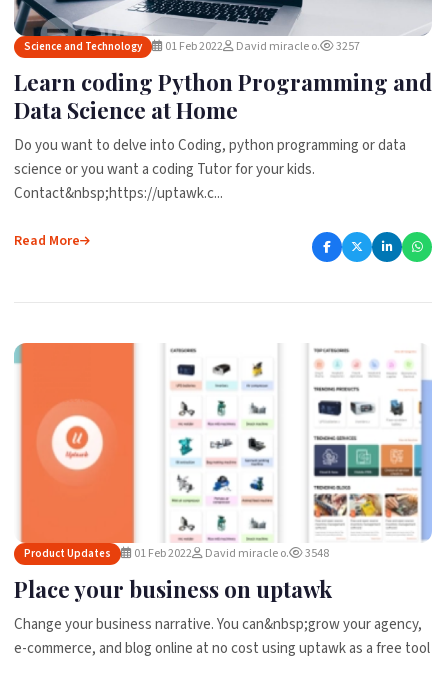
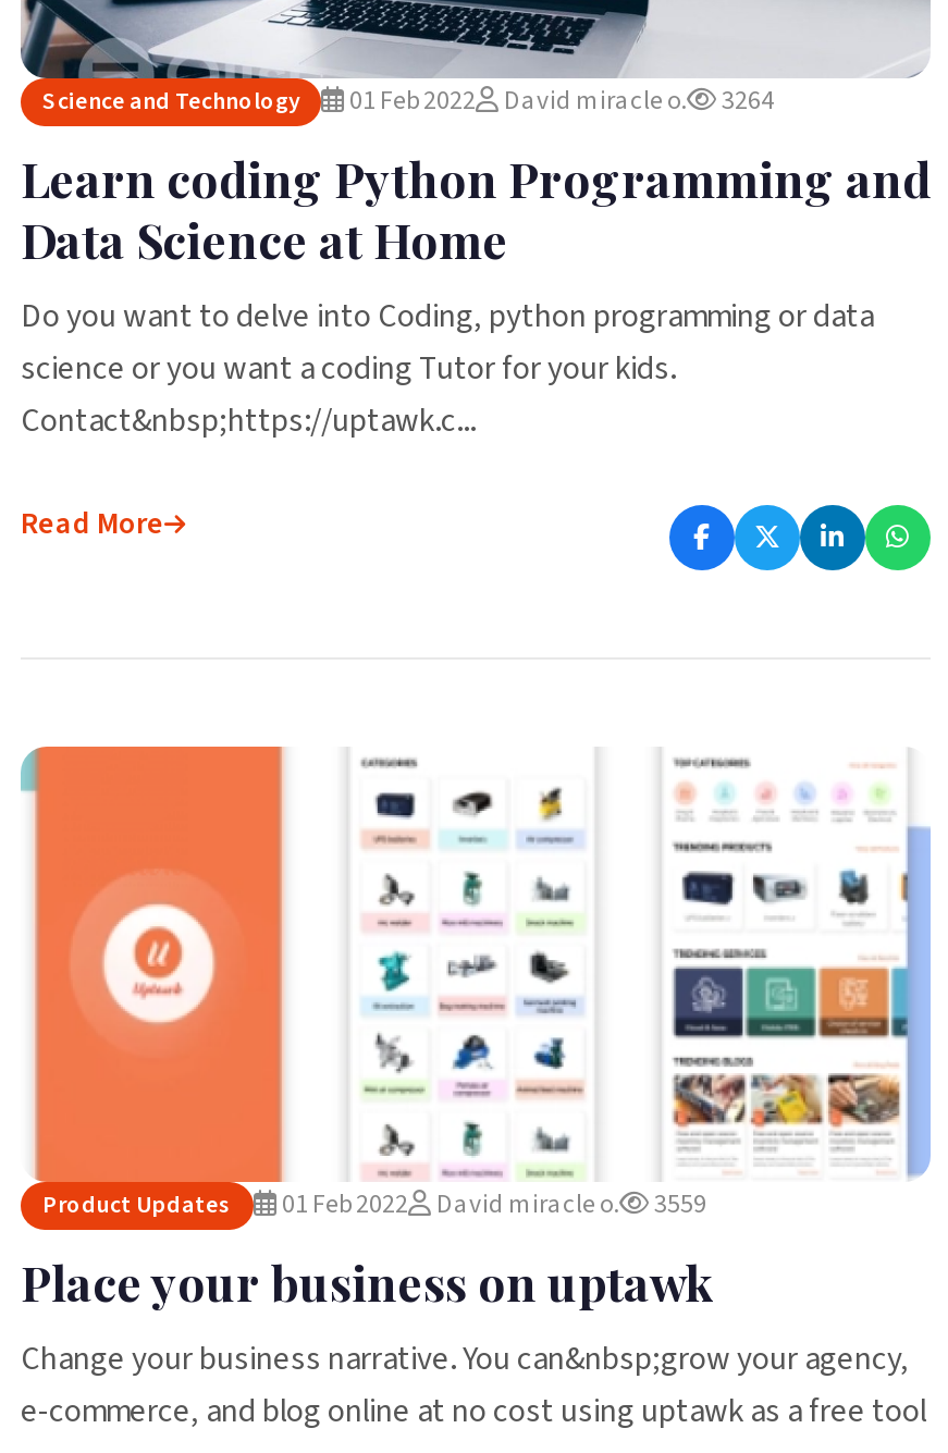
- Science and Technology 01 Feb 2022 David miracle o. 3257
+ Science and Technology 01 Feb 2022 David miracle o. 3264

- Product Updates 01 Feb 2022 David miracle o. 3548
+ Product Updates 01 Feb 2022 David miracle o. 3559
